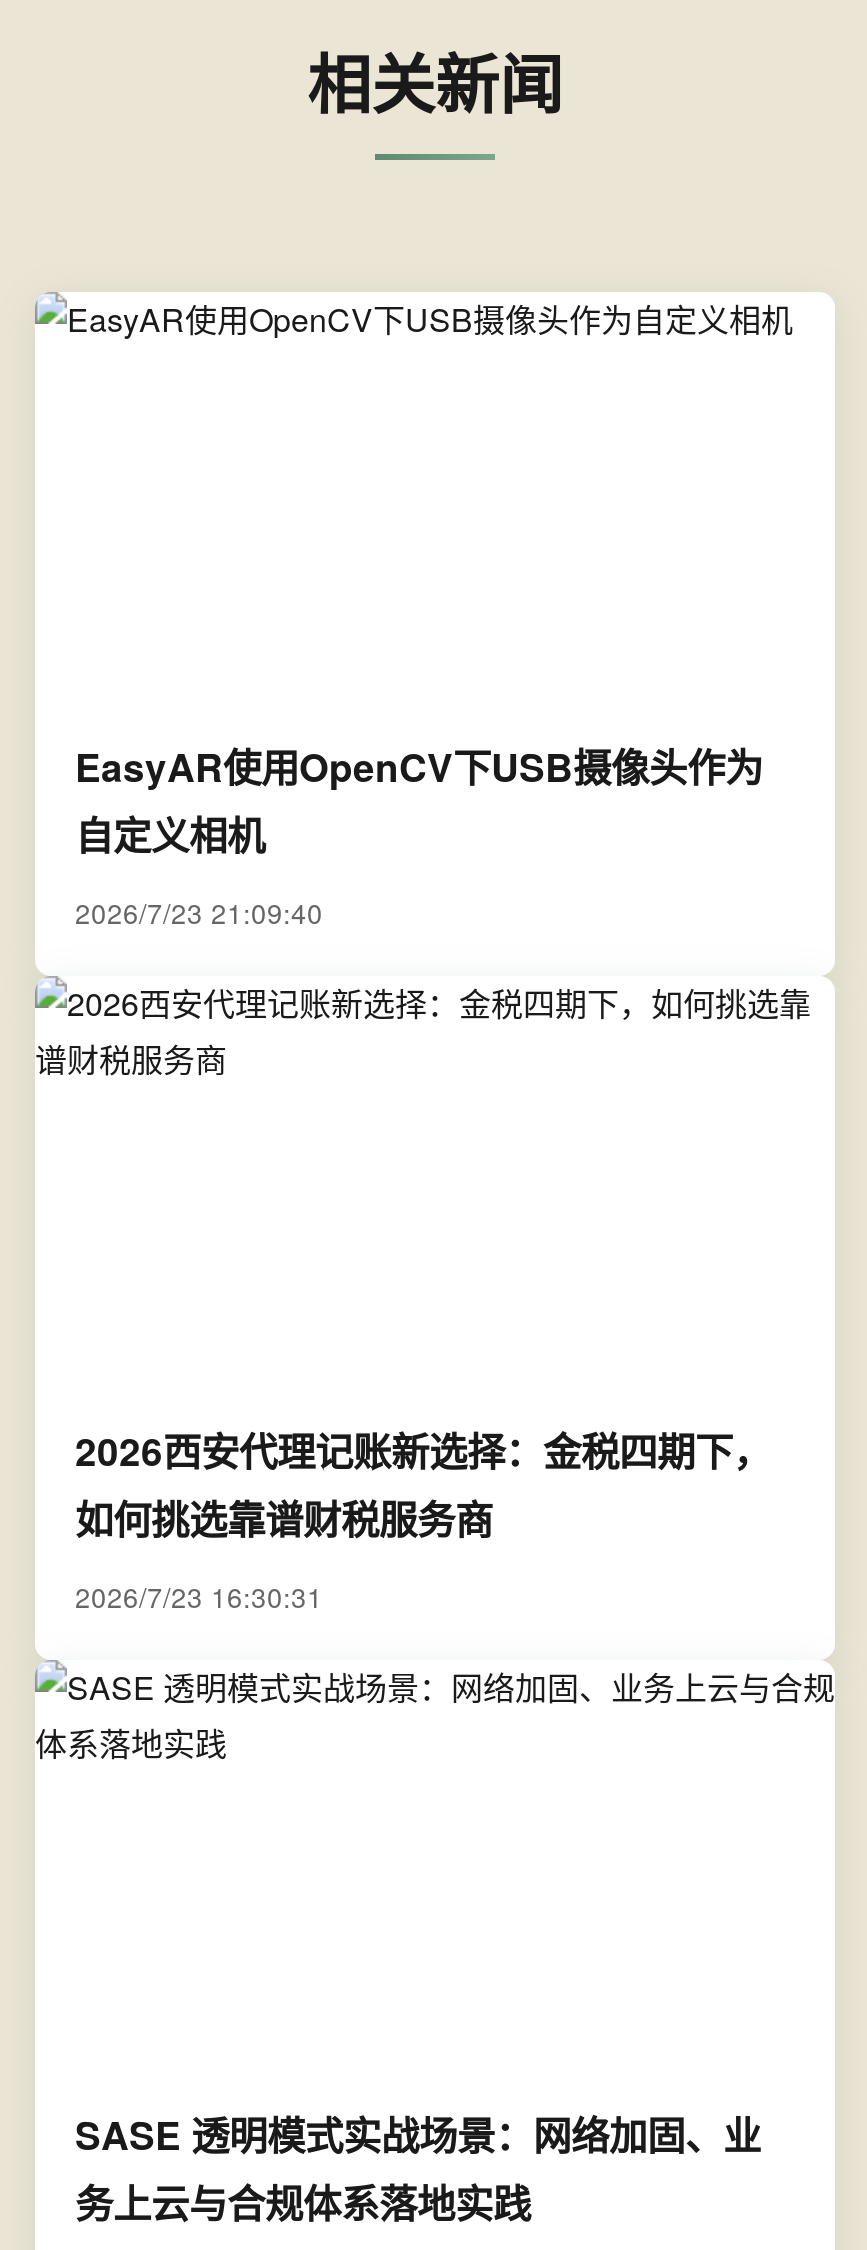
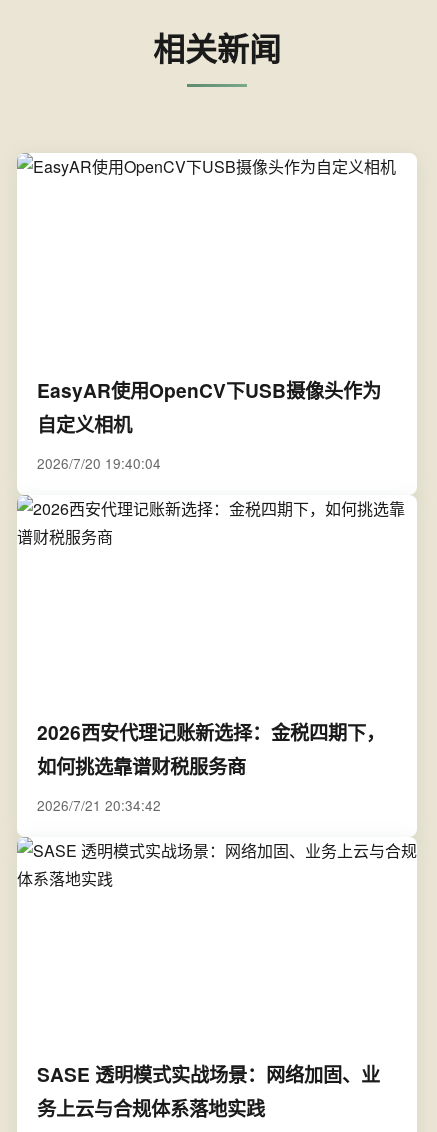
- 2026/7/23 21:09:40
+ 2026/7/20 19:40:04

- 2026/7/23 16:30:31
+ 2026/7/21 20:34:42
